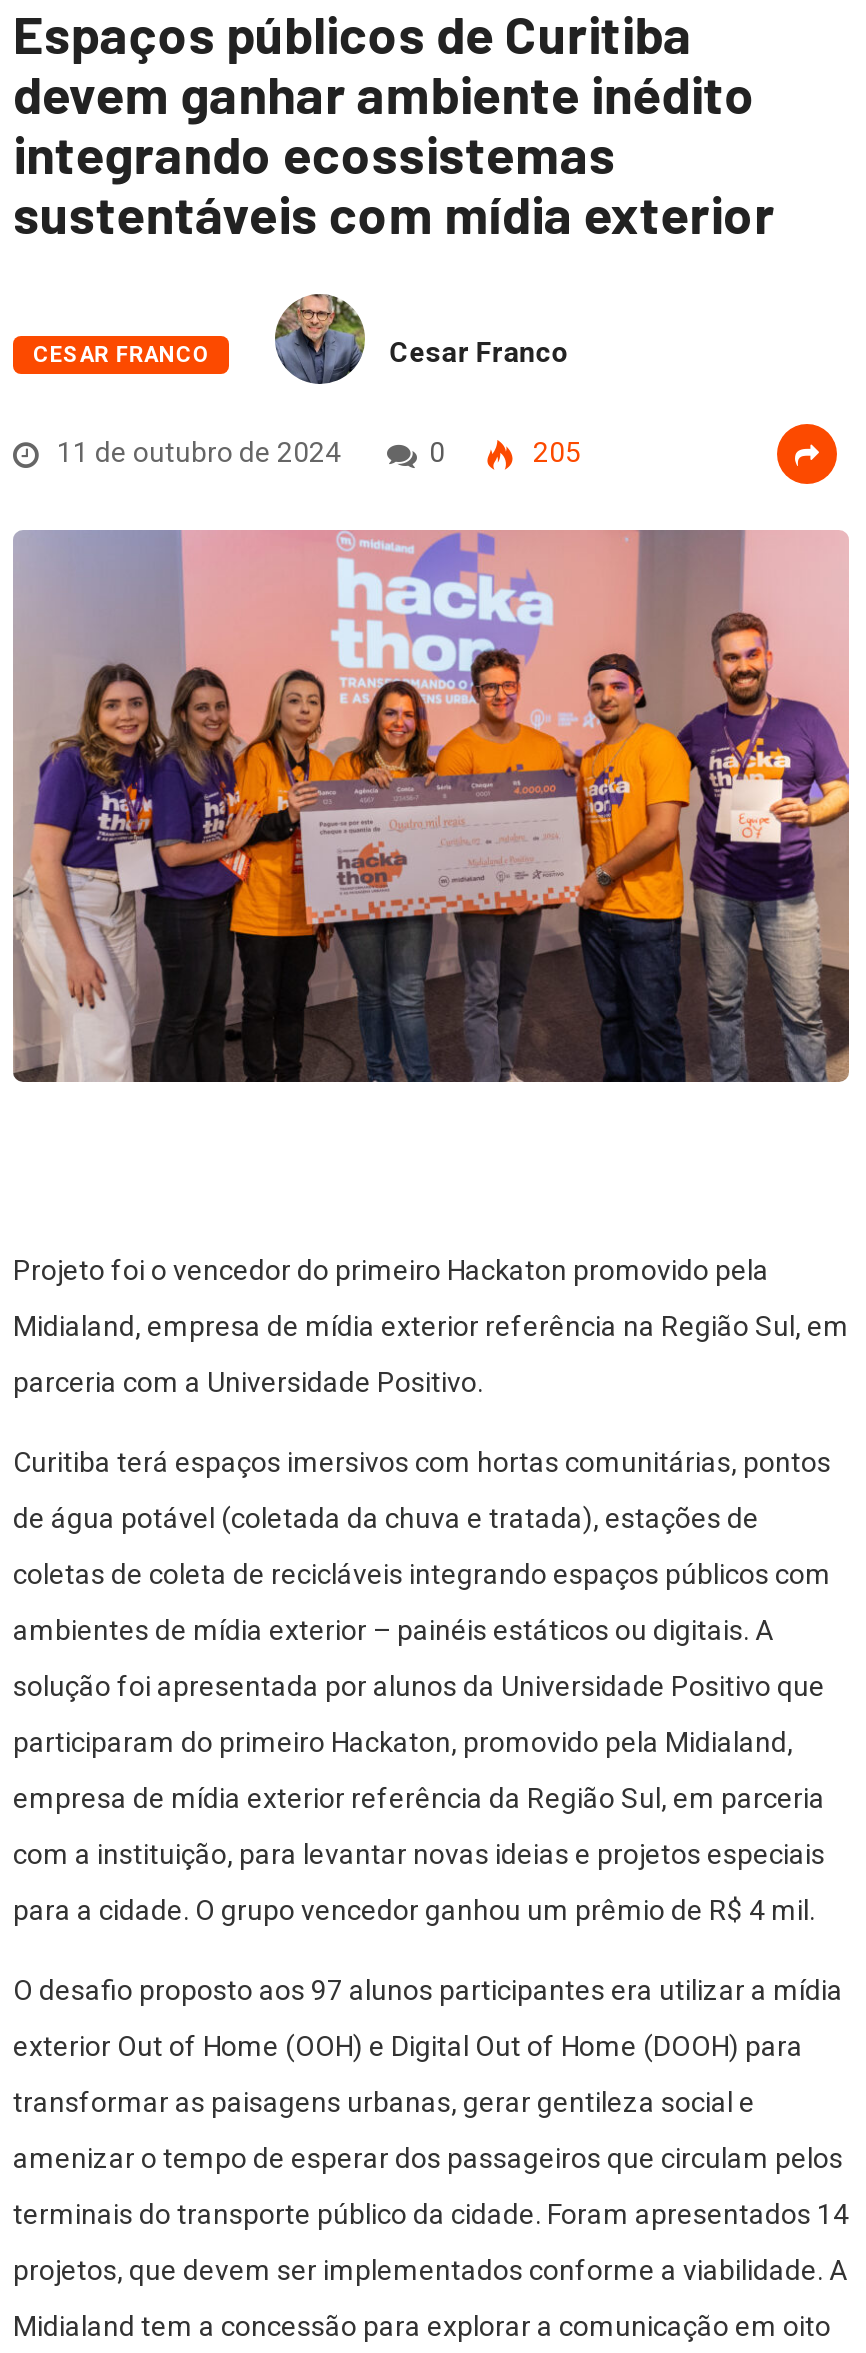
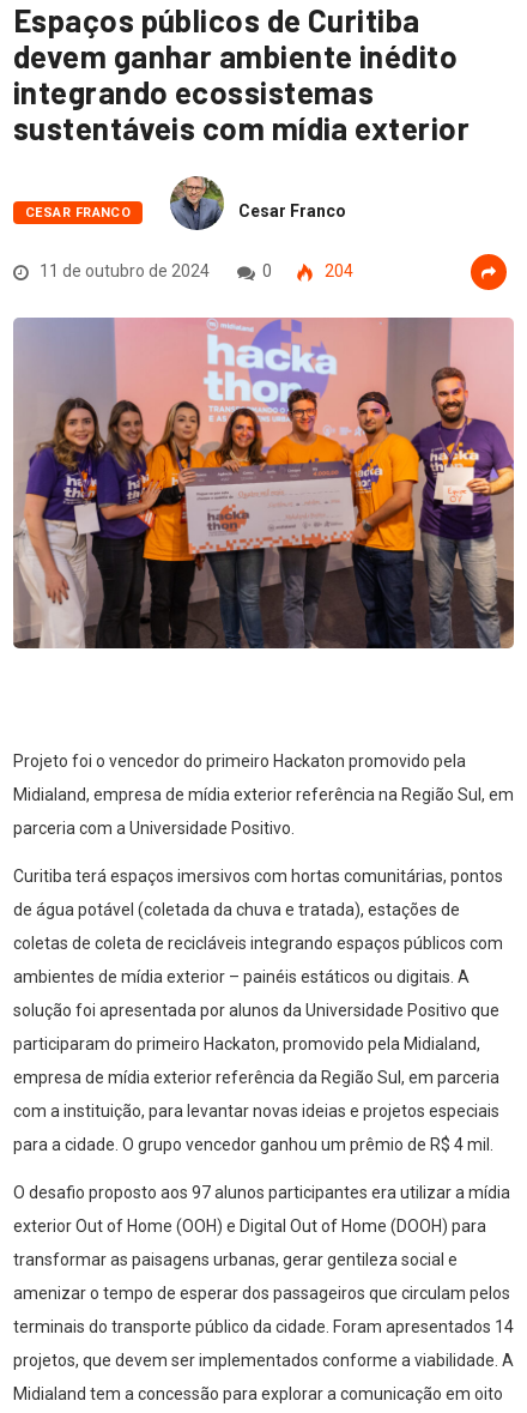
- 205
+ 204
